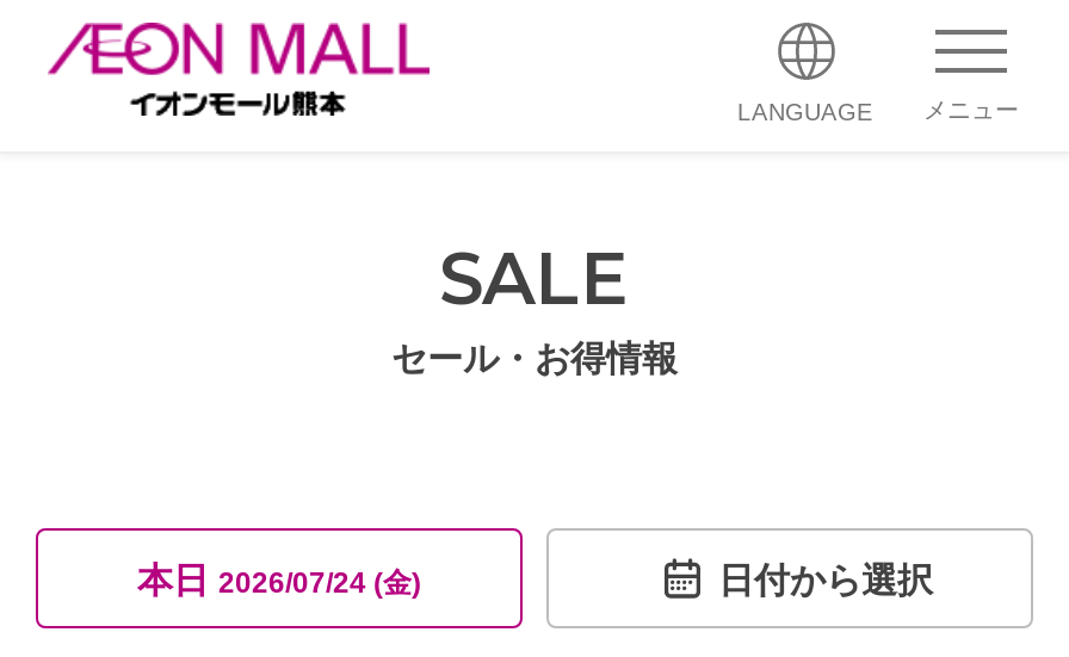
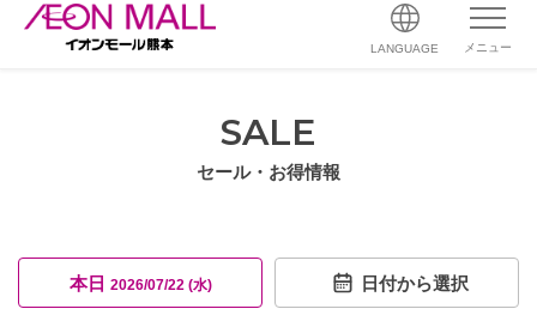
- 本日2026/07/24 (金)
+ 本日2026/07/22 (水)
